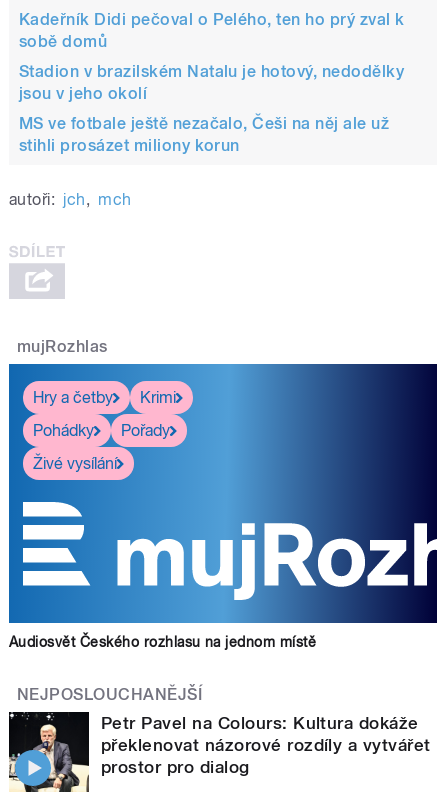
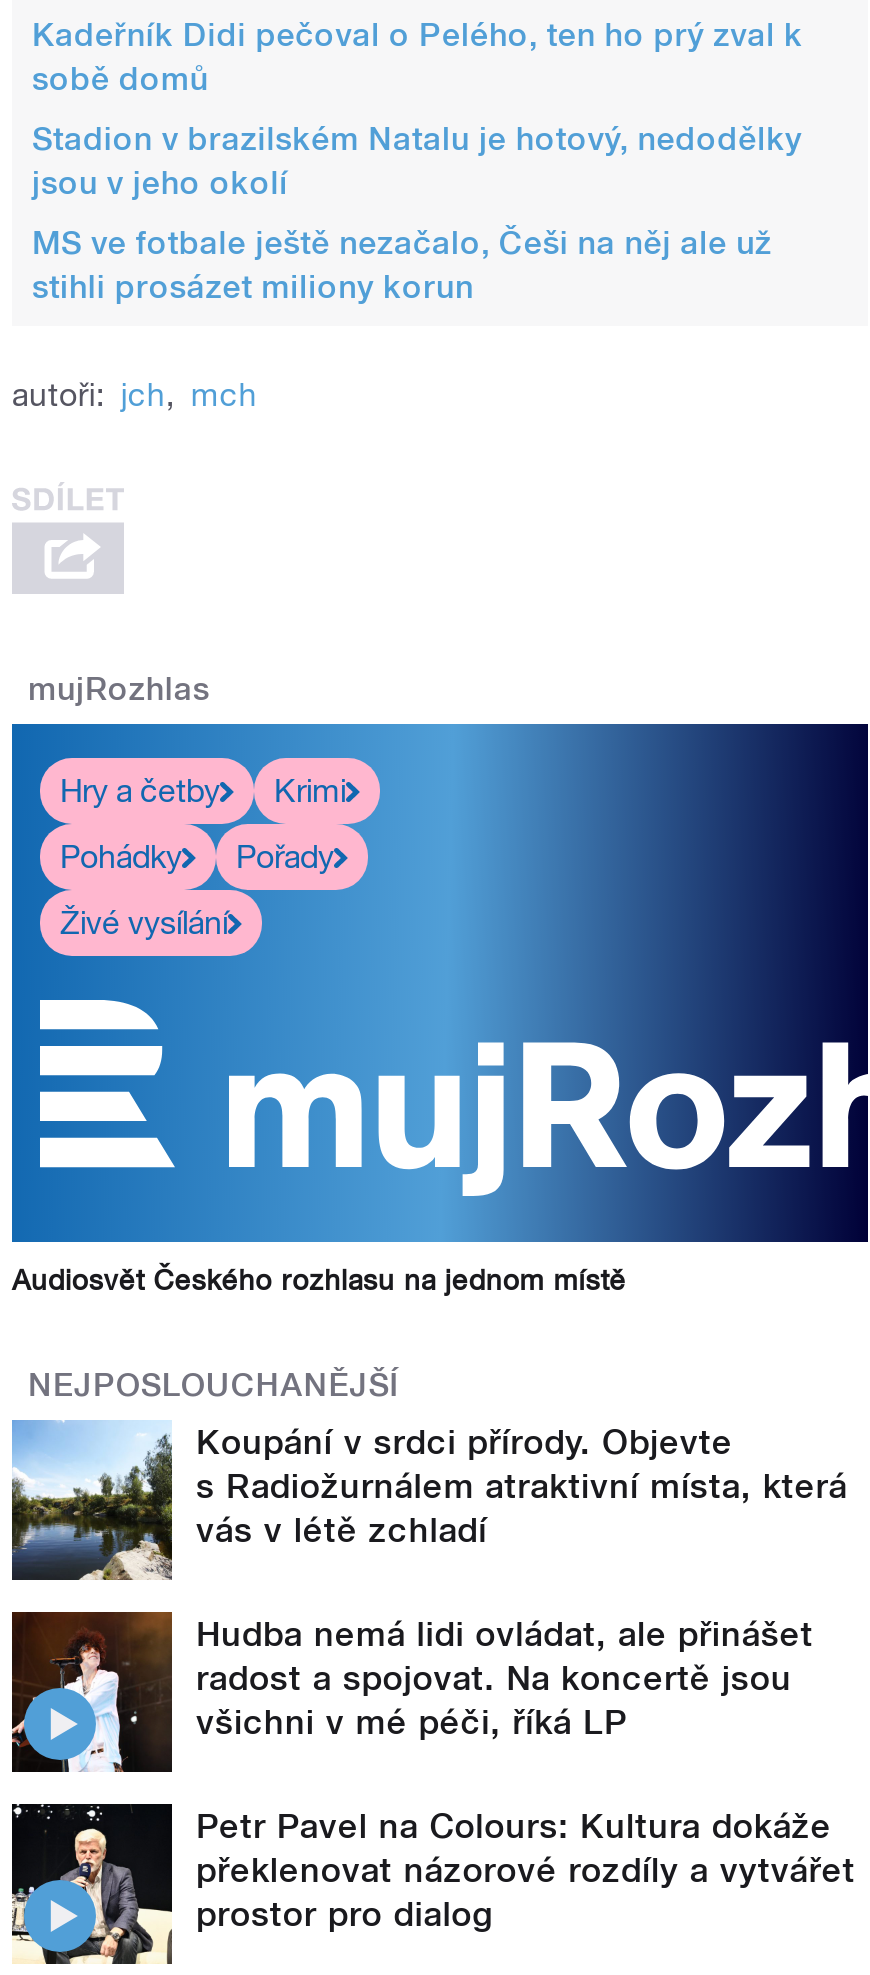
+ [image]
+ Koupání v srdci přírody. Objevte
+ s Radiožurnálem atraktivní místa, která
+ vás v létě zchladí
+ Hudba nemá lidi ovládat, ale přinášet
+ radost a spojovat. Na koncertě jsou
+ všichni v mé péči, říká LP

+ [image]
